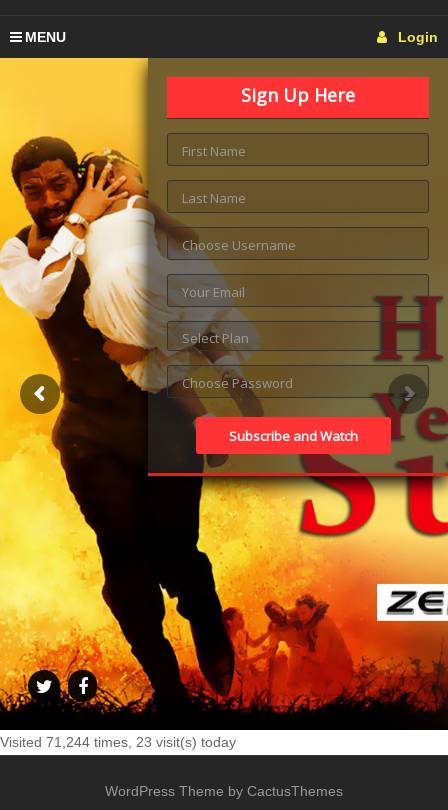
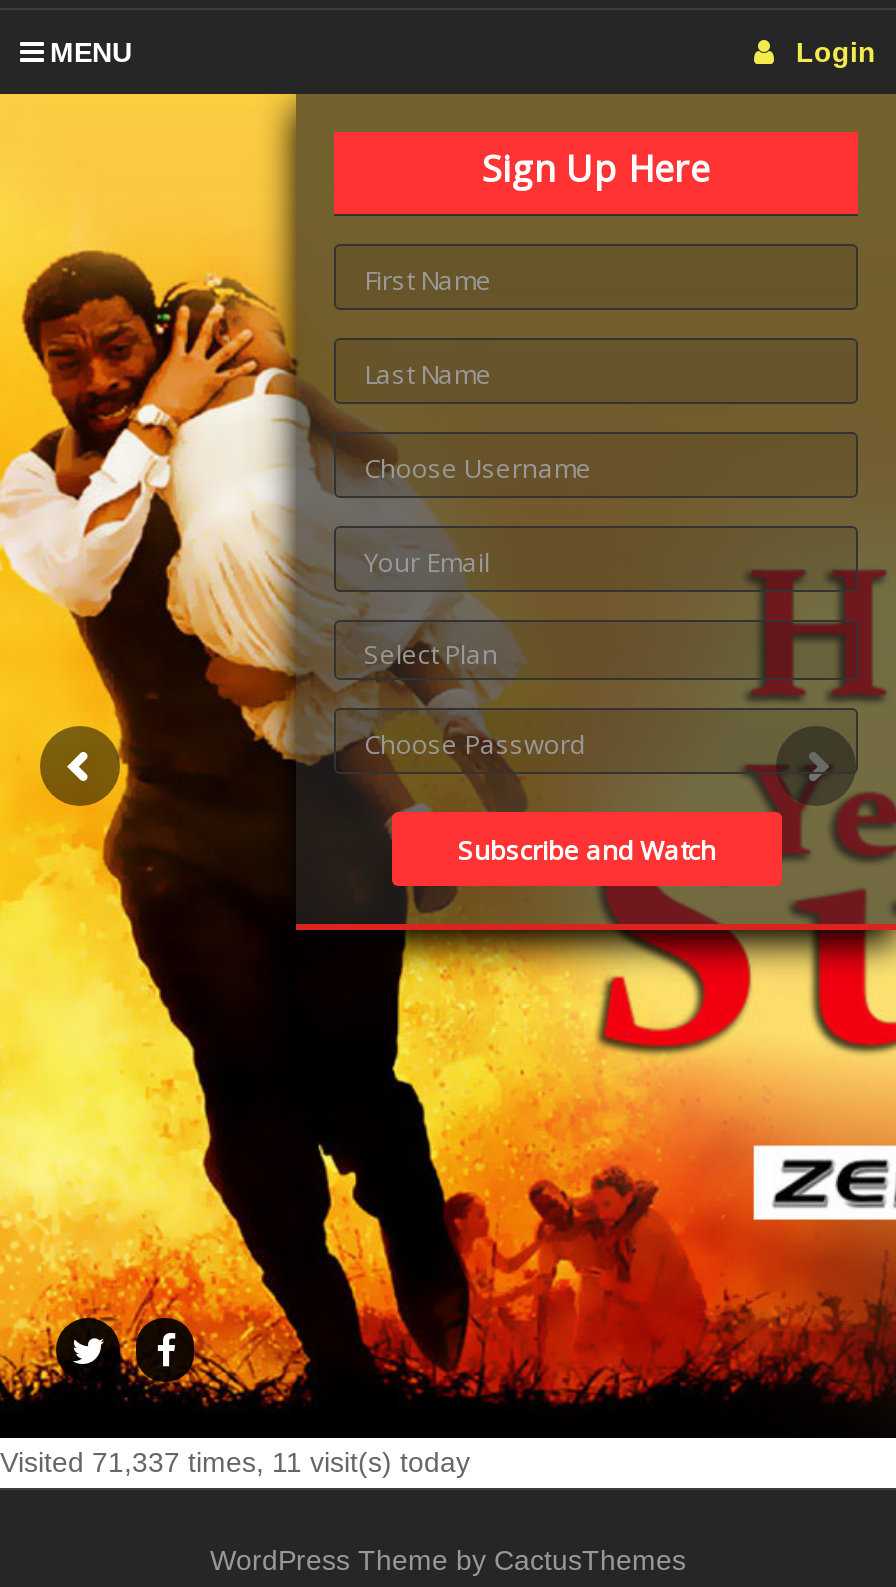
- Visited 71,244 times, 23 visit(s) today
+ Visited 71,337 times, 11 visit(s) today
